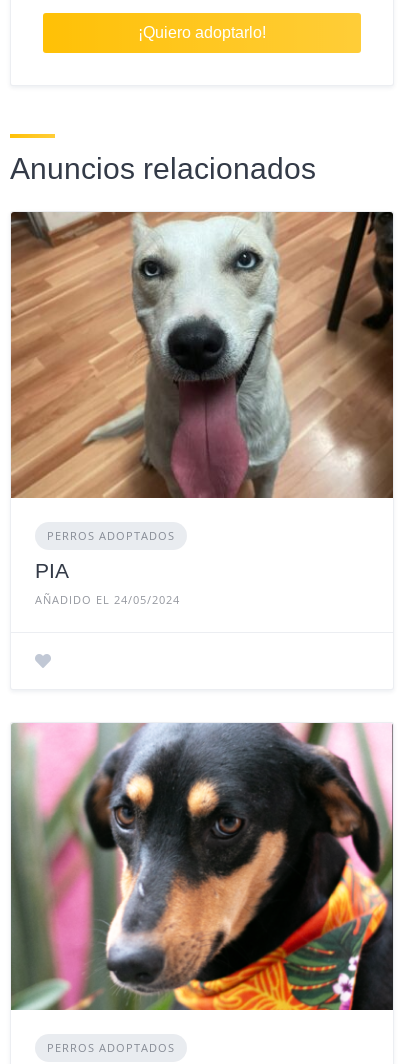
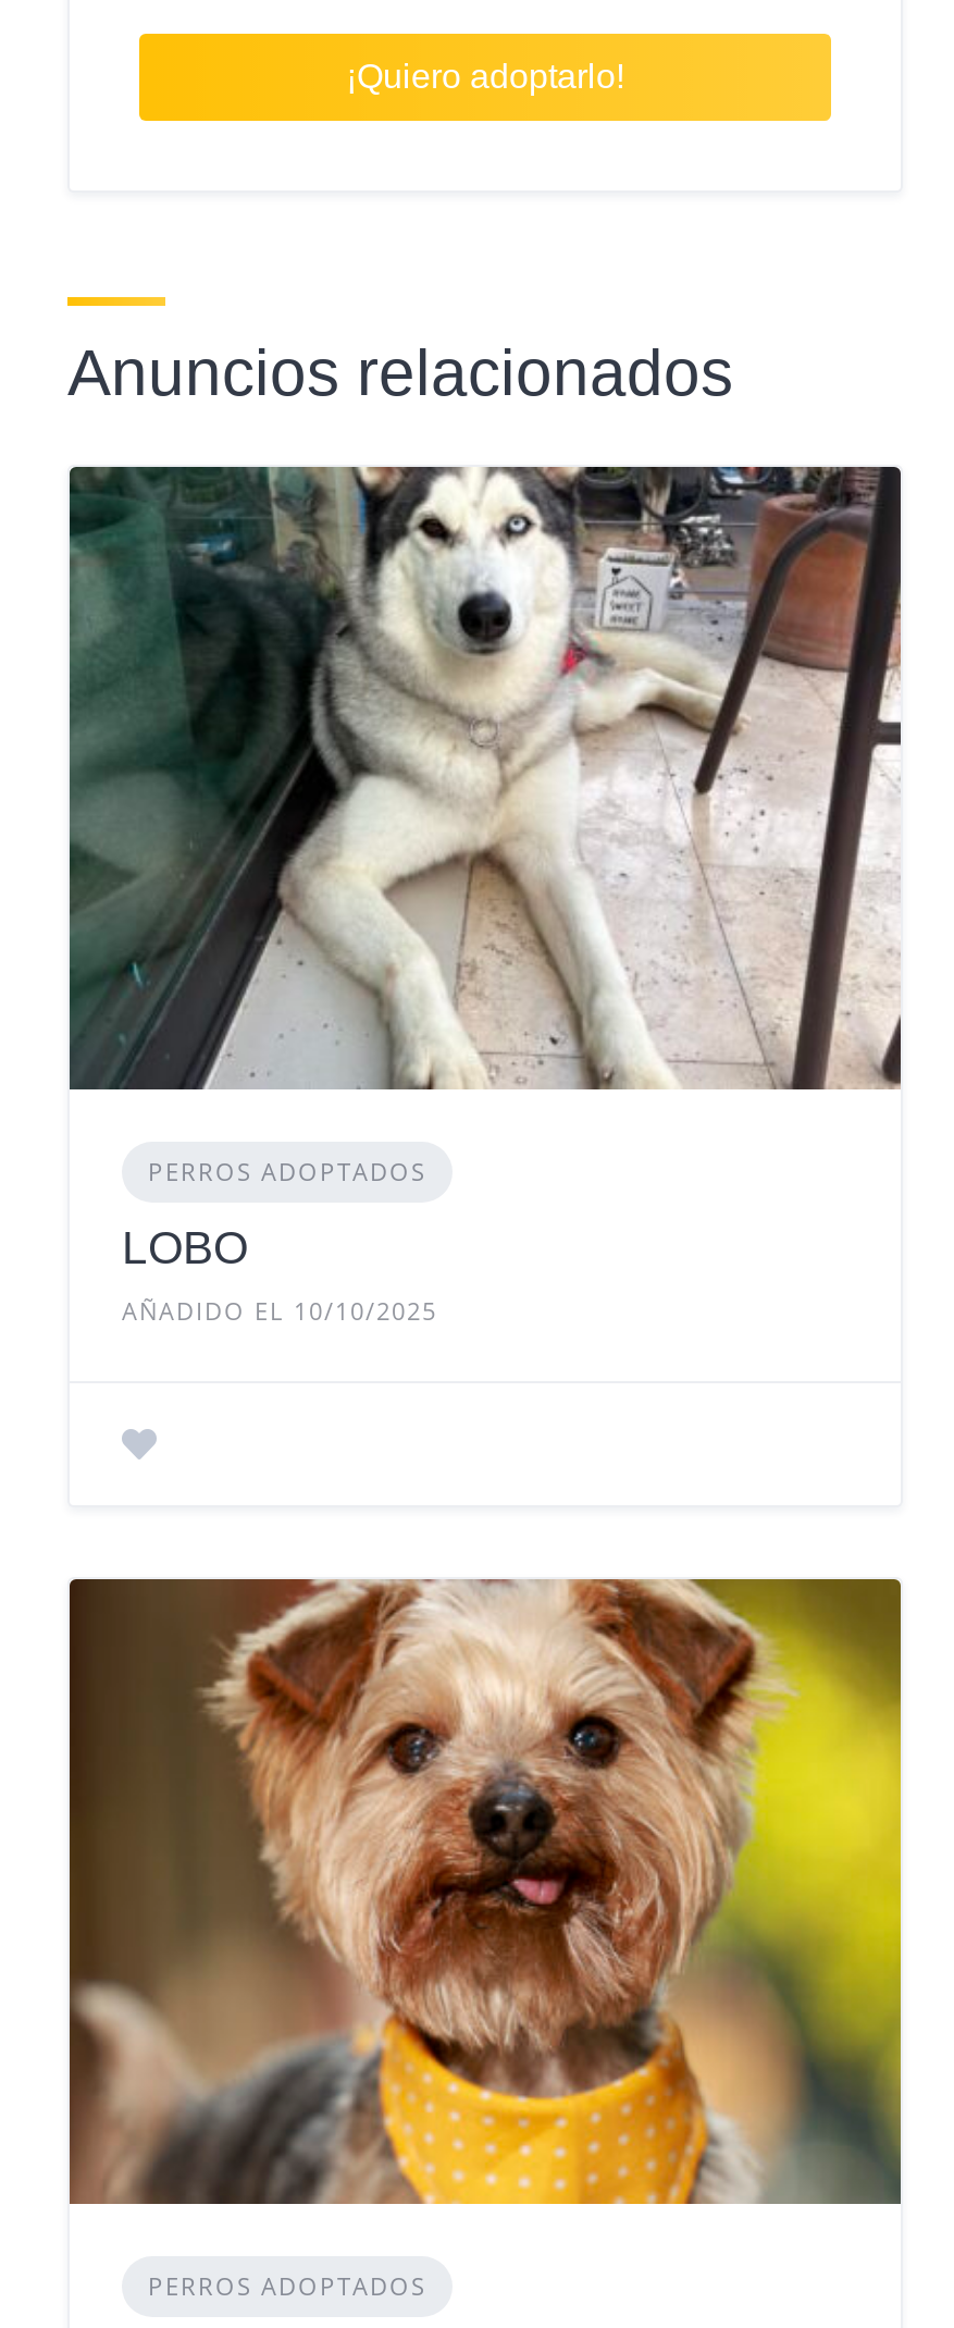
- [image]
+ [image]

- PIA
- AÑADIDO EL 24/05/2024
+ LOBO
+ AÑADIDO EL 10/10/2025

- [image]
+ [image]
